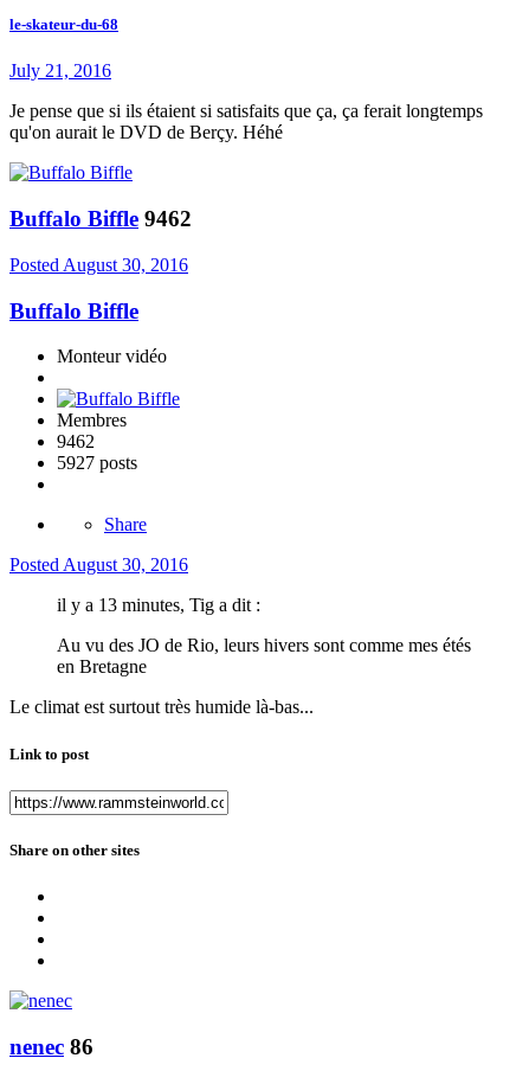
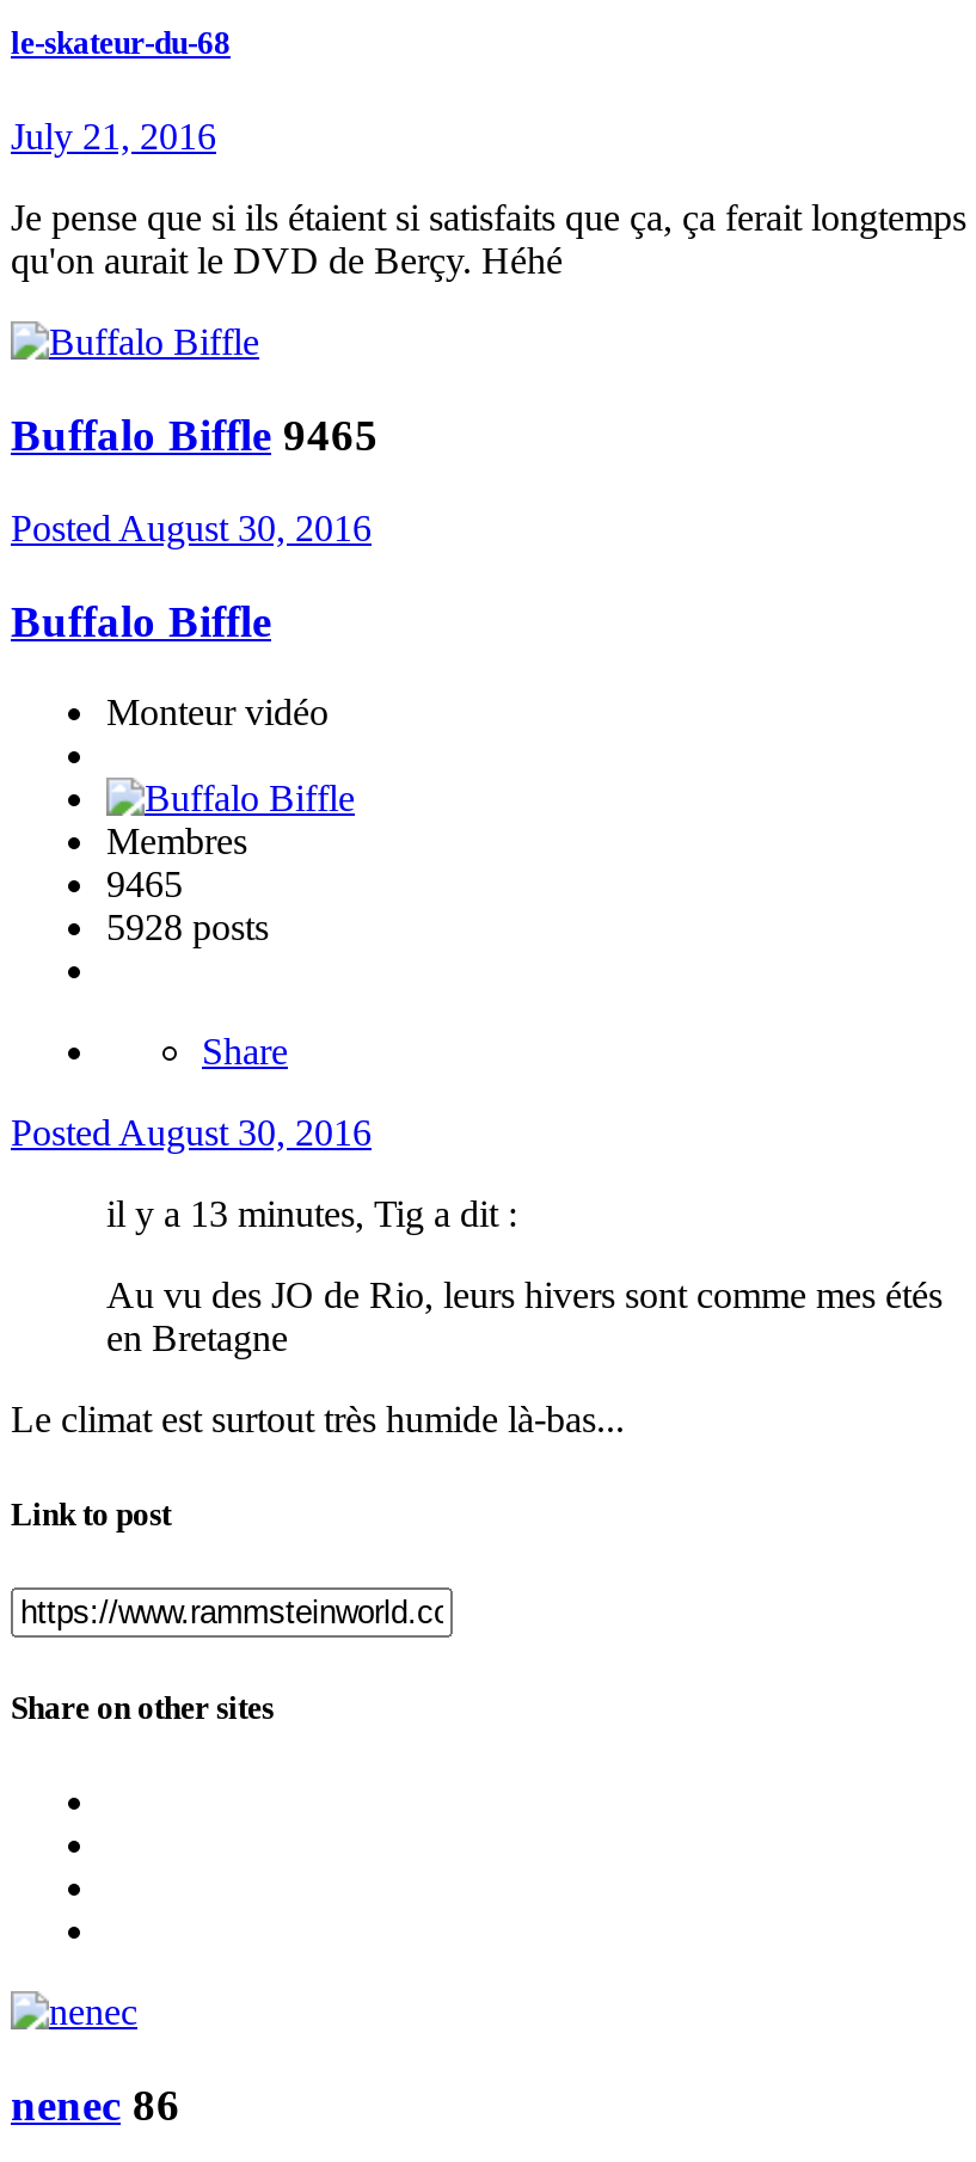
- Buffalo Biffle 9462
+ Buffalo Biffle 9465

- 9462
+ 9465

- 5927 posts
+ 5928 posts
